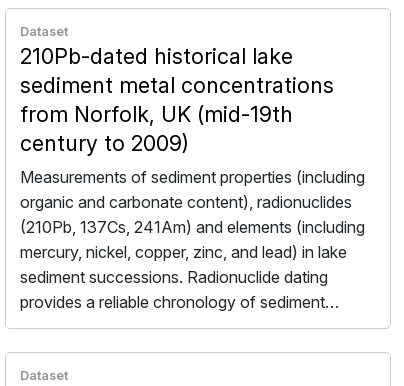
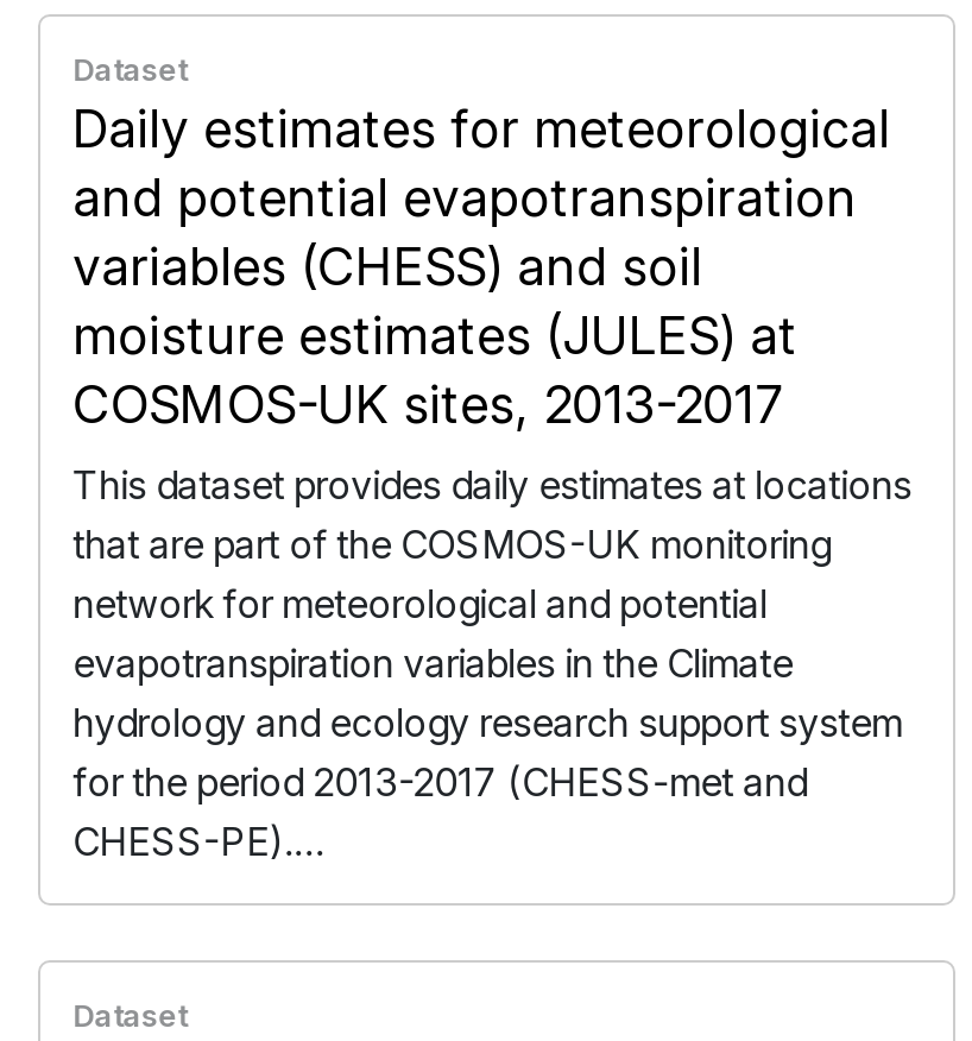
- 210Pb-dated historical lake
- sediment metal concentrations
- from Norfolk, UK (mid-19th
- century to 2009)
- Measurements of sediment properties (including
- organic and carbonate content), radionuclides
- (210Pb, 137Cs, 241Am) and elements (including
- mercury, nickel, copper, zinc, and lead) in lake
- sediment successions. Radionuclide dating
- provides a reliable chronology of sediment…
+ Daily estimates for meteorological
+ and potential evapotranspiration
+ variables (CHESS) and soil
+ moisture estimates (JULES) at
+ COSMOS-UK sites, 2013-2017
+ This dataset provides daily estimates at locations
+ that are part of the COSMOS-UK monitoring
+ network for meteorological and potential
+ evapotranspiration variables in the Climate
+ hydrology and ecology research support system
+ for the period 2013-2017 (CHESS-met and
+ CHESS-PE).…
